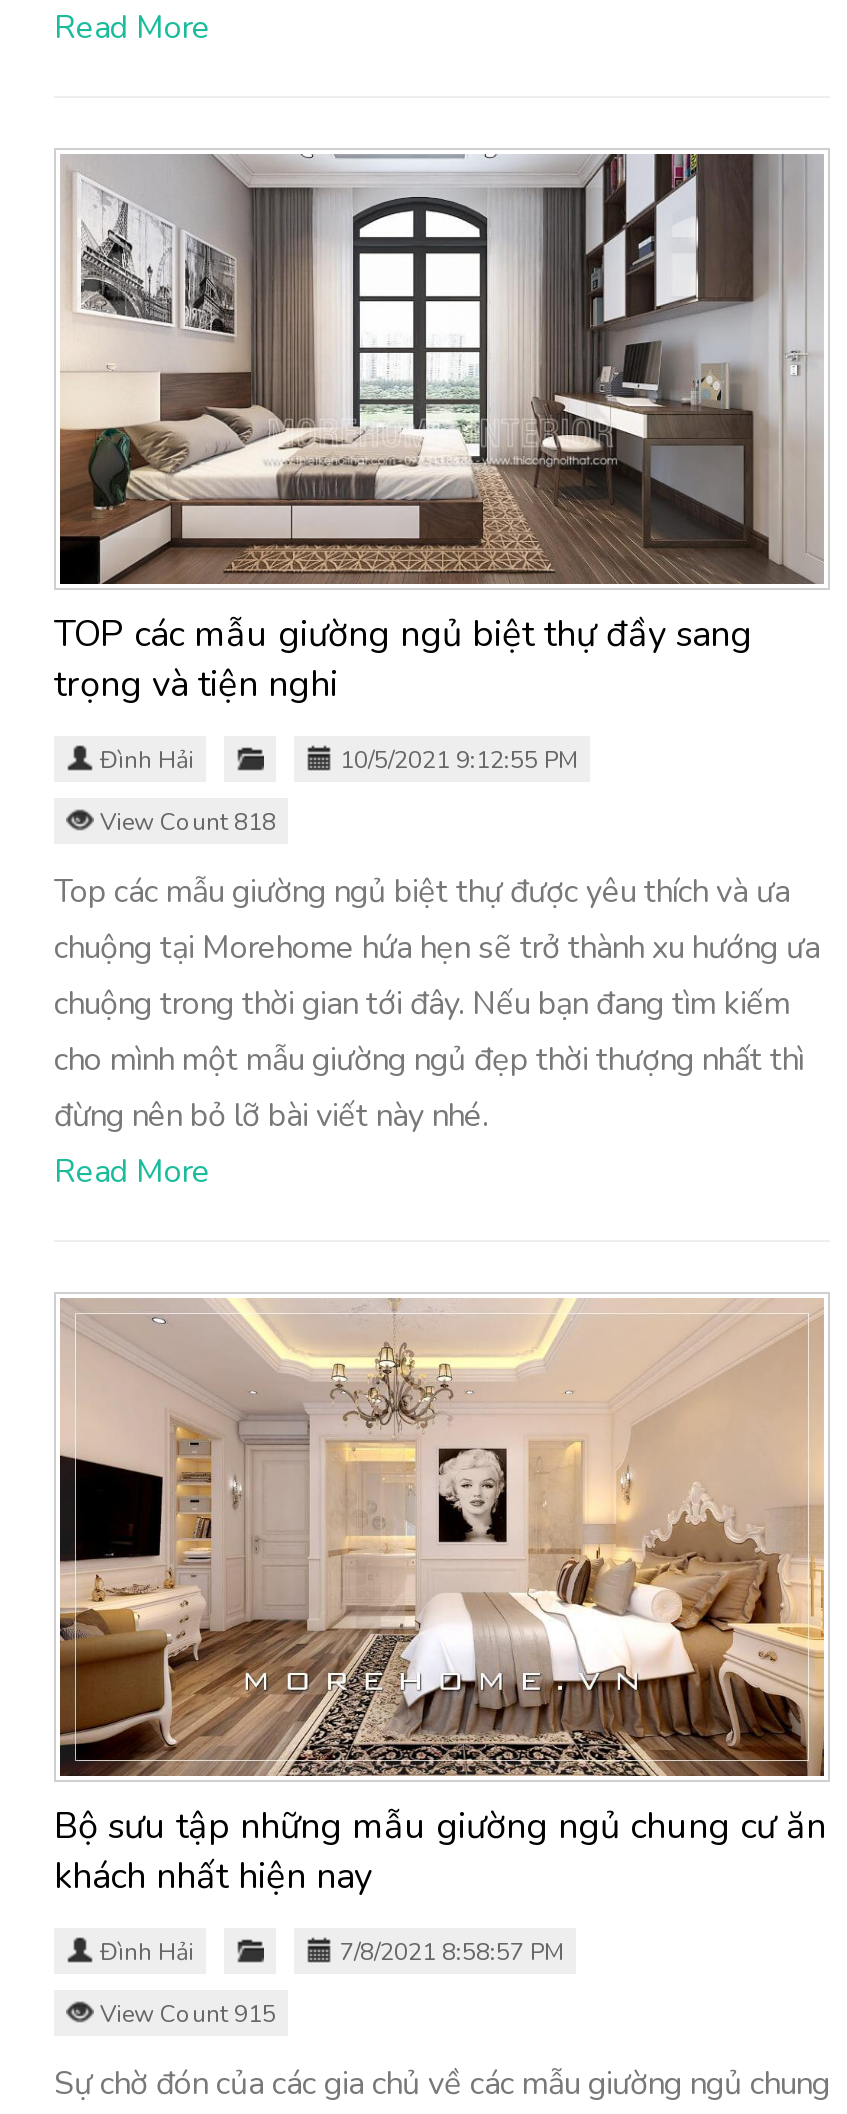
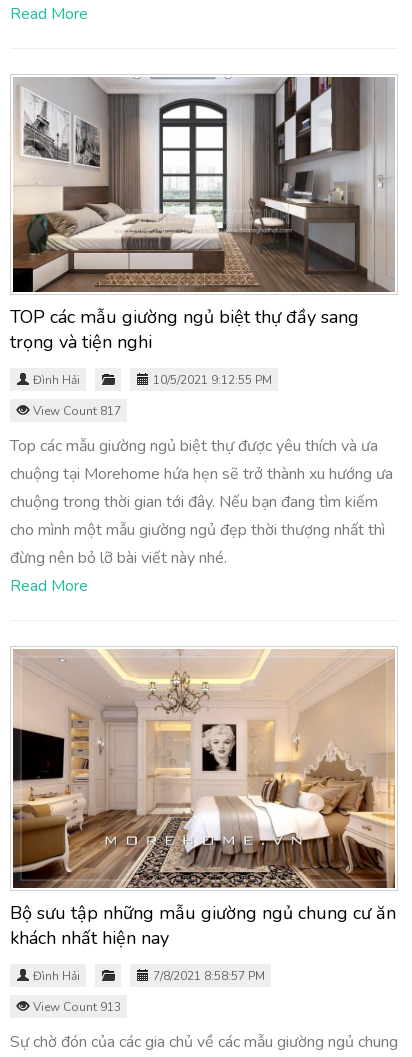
- View Count 818
+ View Count 817

- View Count 915
+ View Count 913
